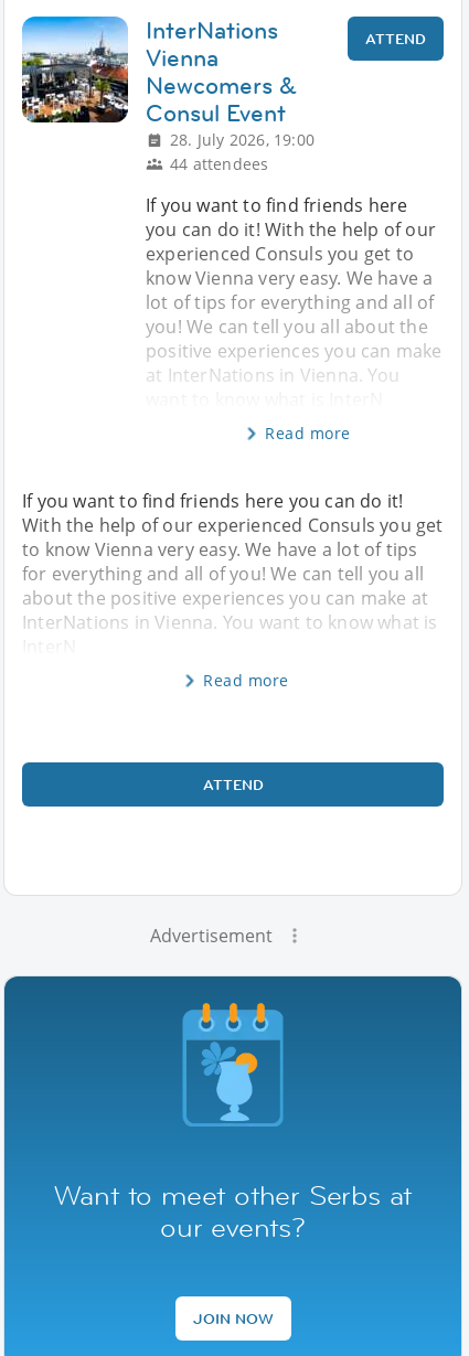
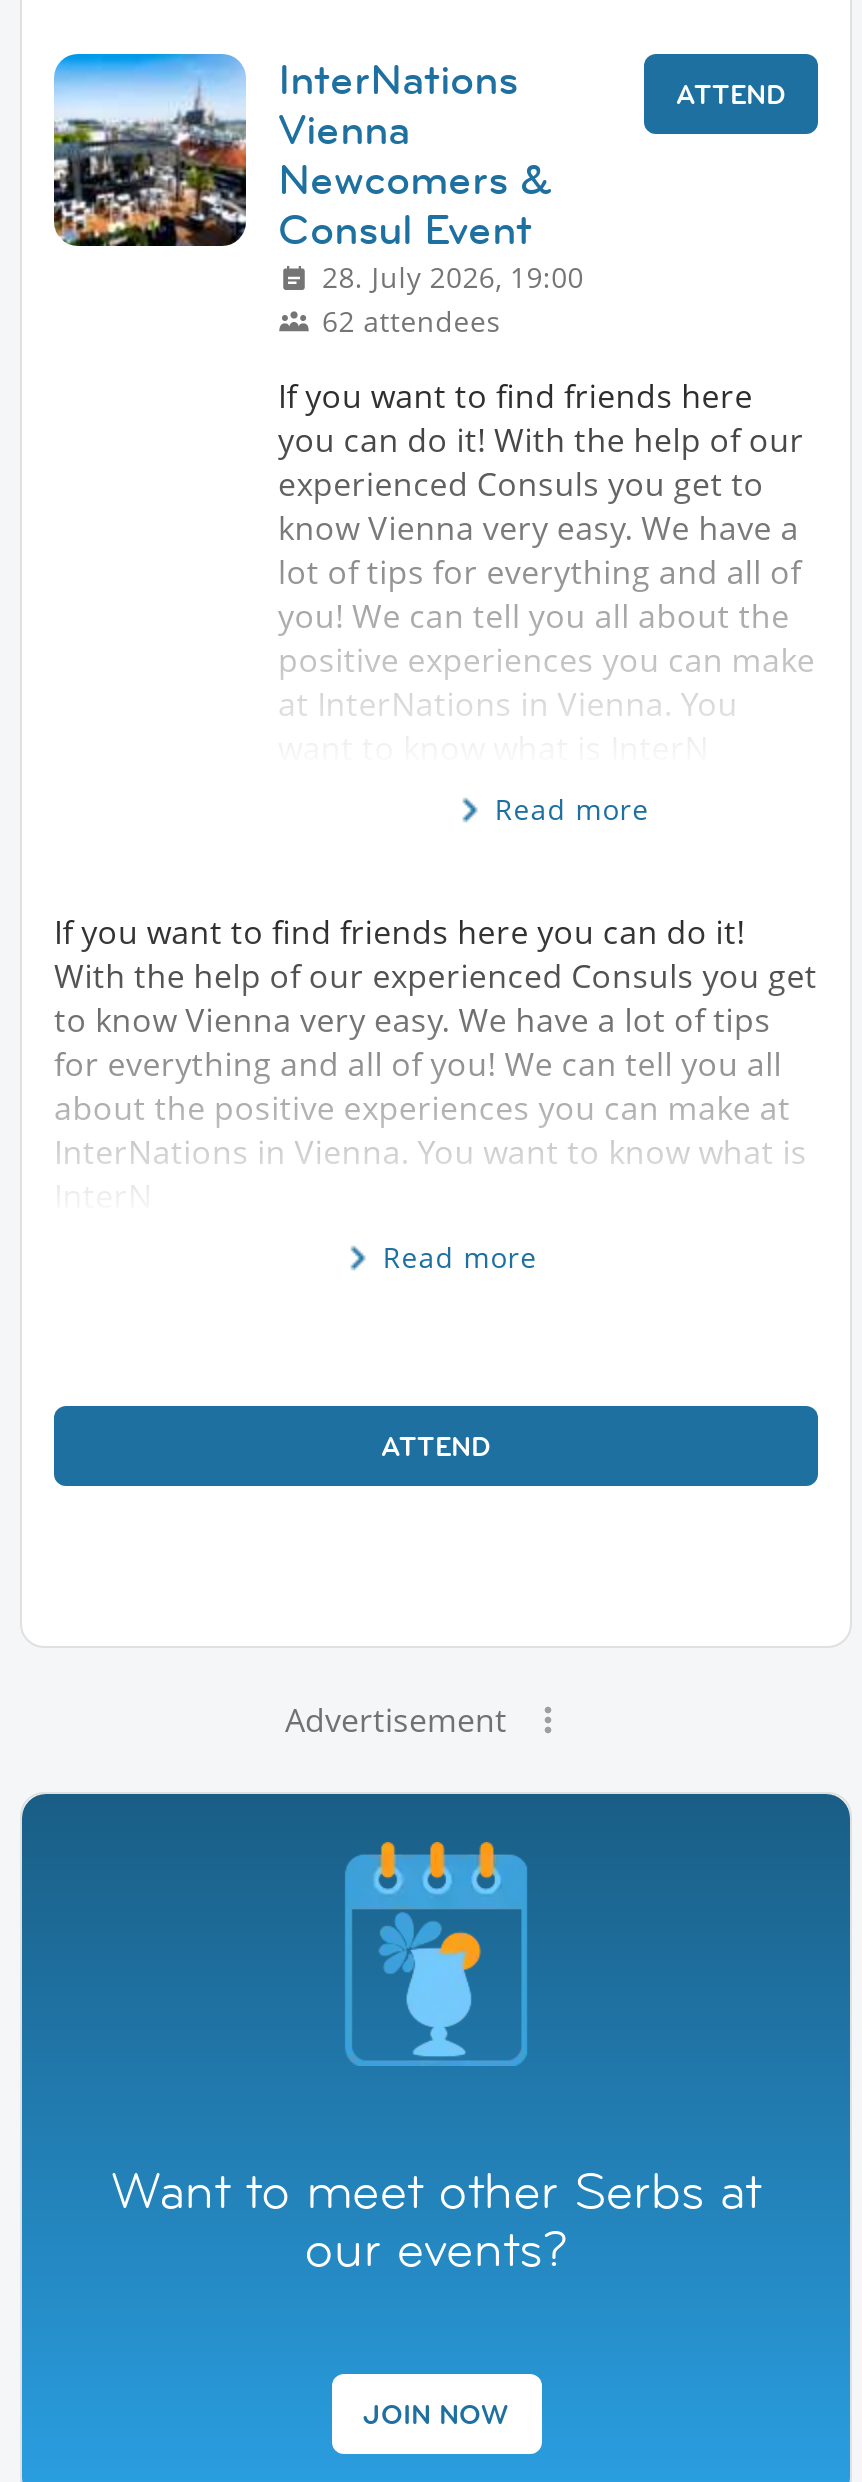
- 44 attendees
+ 62 attendees
